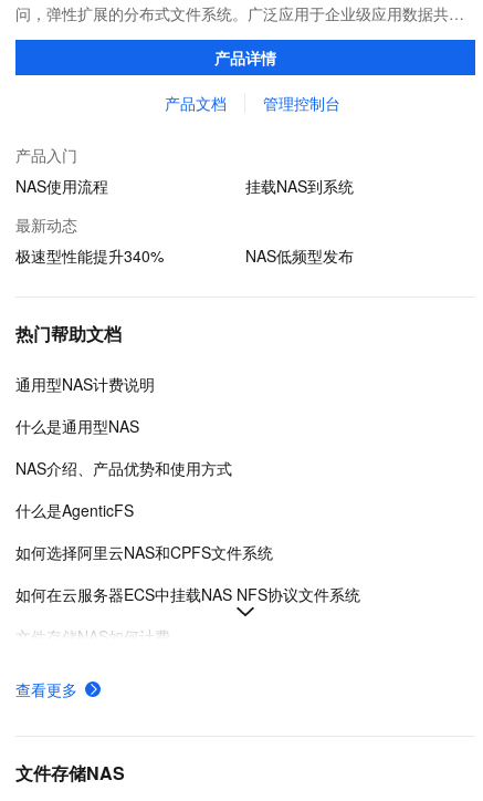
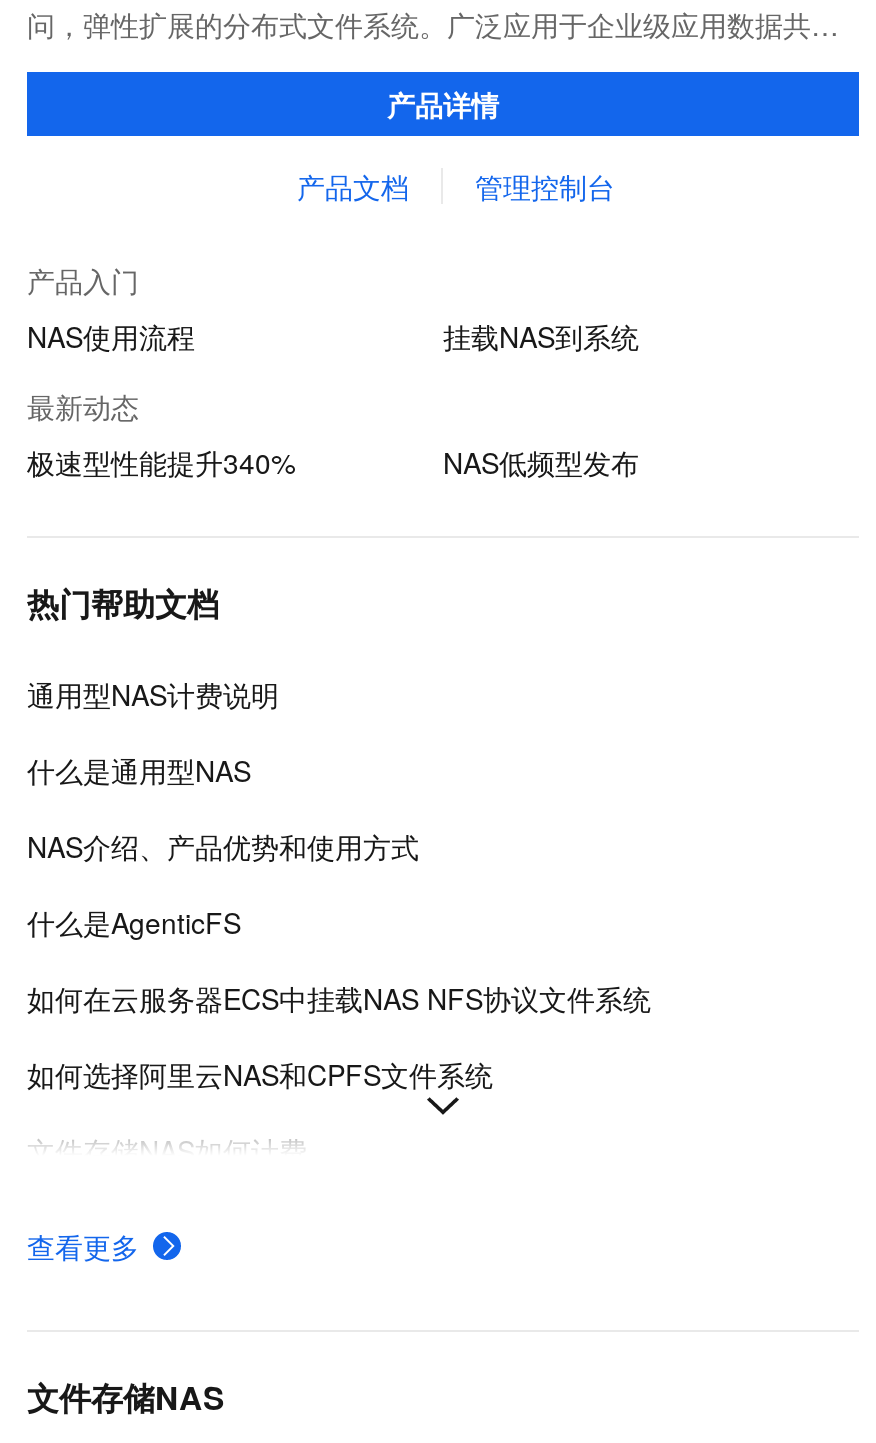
moved down: 如何选择阿里云NAS和CPFS文件系统

moved up: 如何在云服务器ECS中挂载NAS NFS协议文件系统
